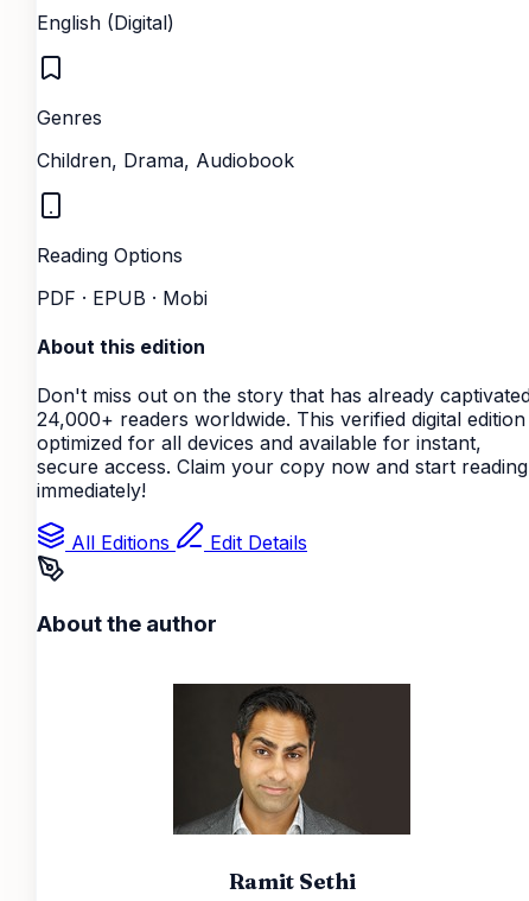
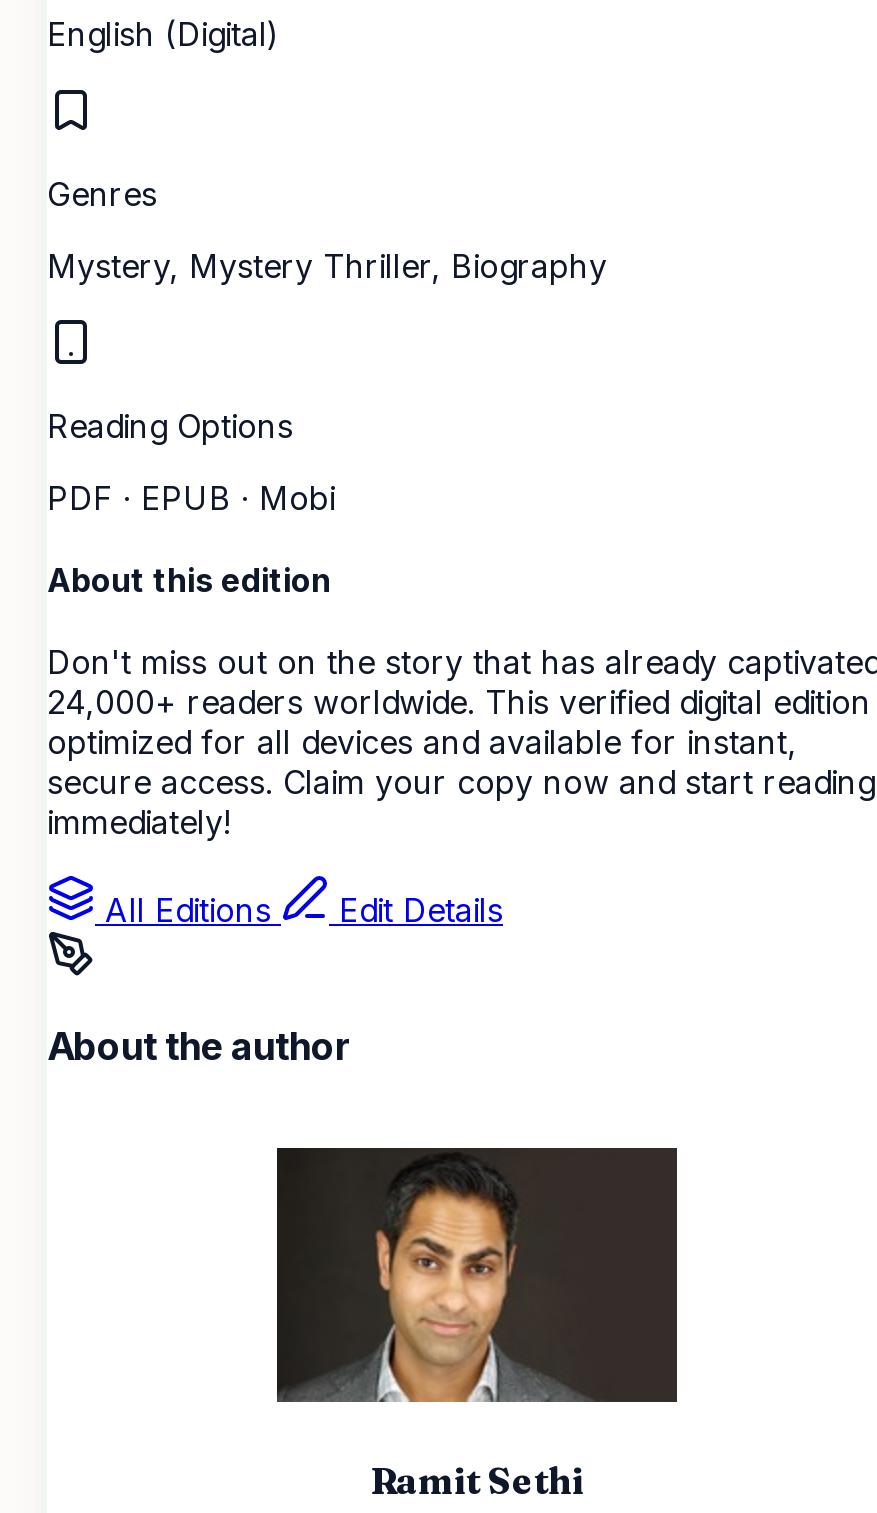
- Children, Drama, Audiobook
+ Mystery, Mystery Thriller, Biography
